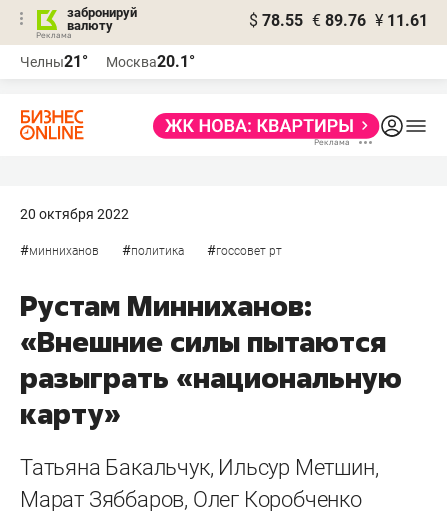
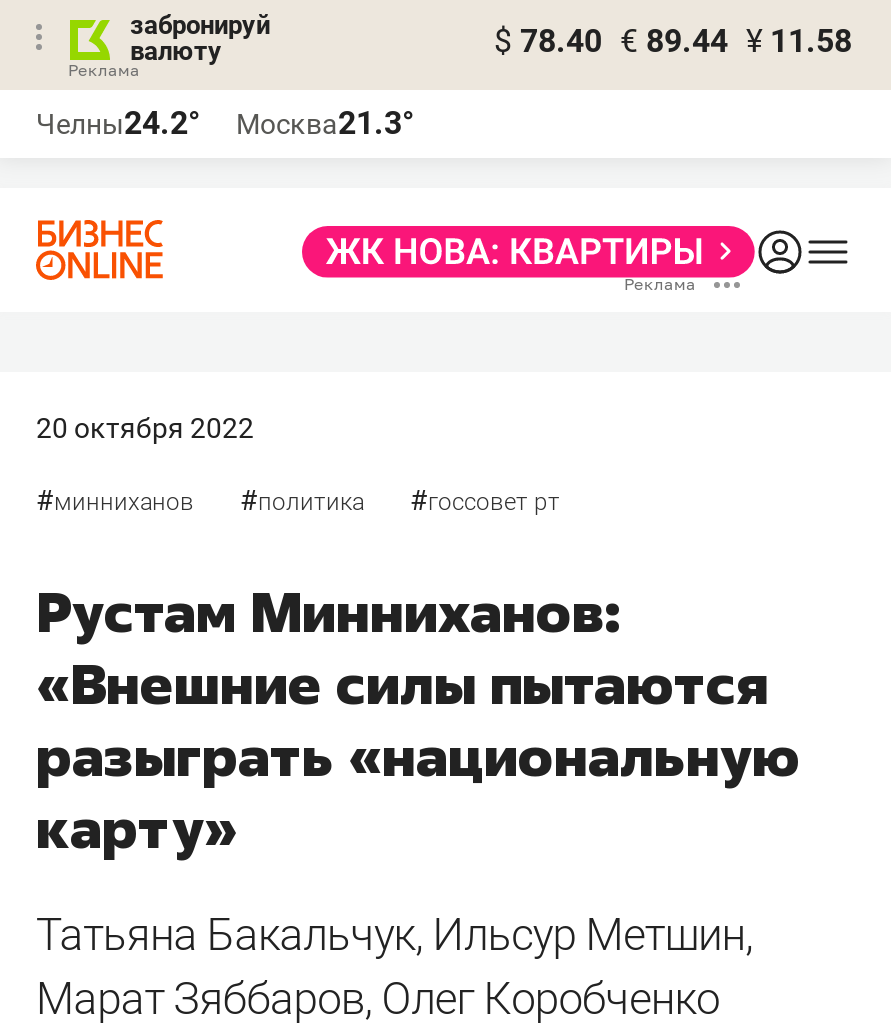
- $ 78.55 € 89.76 ¥ 11.61
+ $ 78.40 € 89.44 ¥ 11.58

- Челны21°
+ Челны24.2°

- Москва20.1°
+ Москва21.3°
